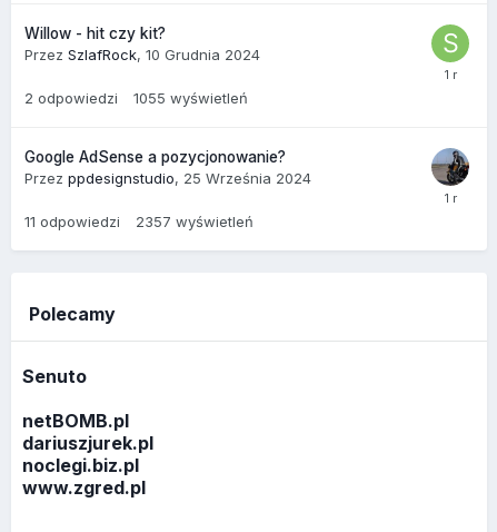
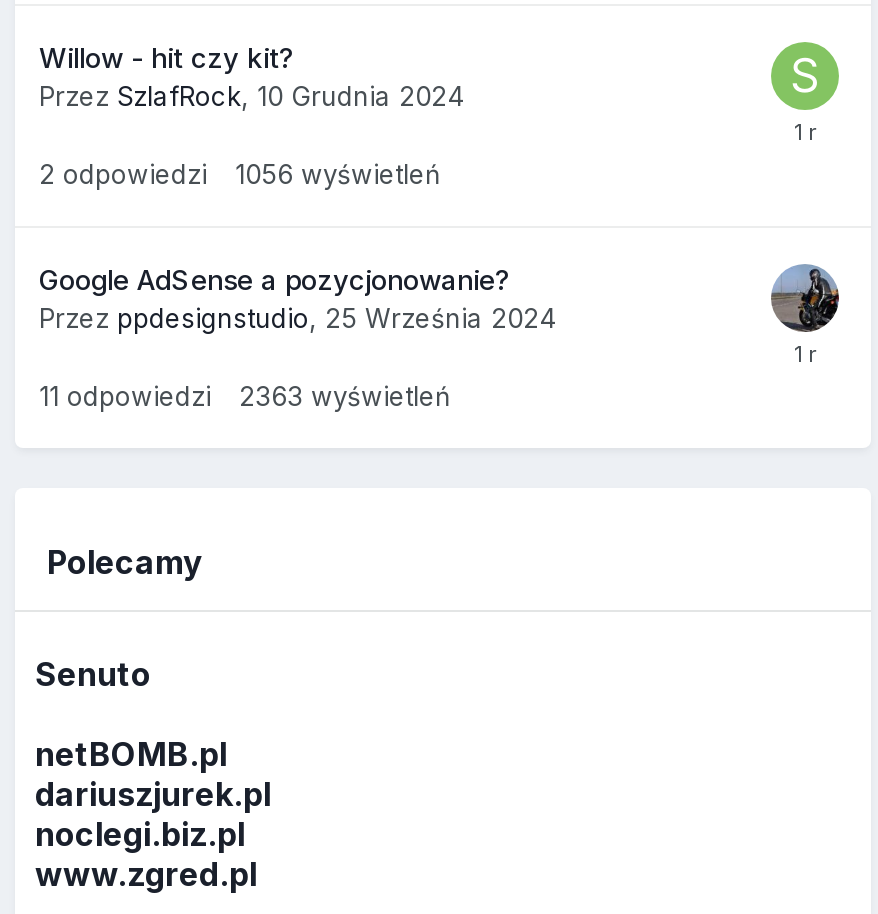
- 2 odpowiedzi 1055 wyświetleń
+ 2 odpowiedzi 1056 wyświetleń

- 11 odpowiedzi 2357 wyświetleń
+ 11 odpowiedzi 2363 wyświetleń
